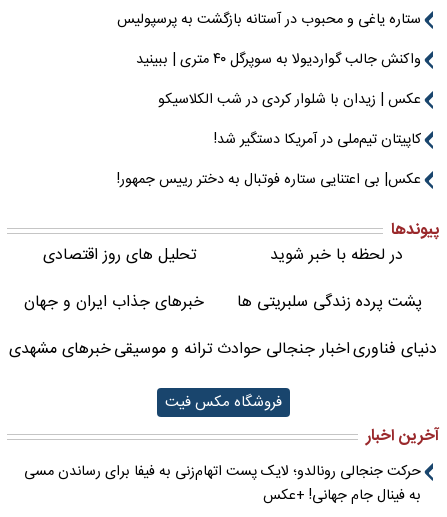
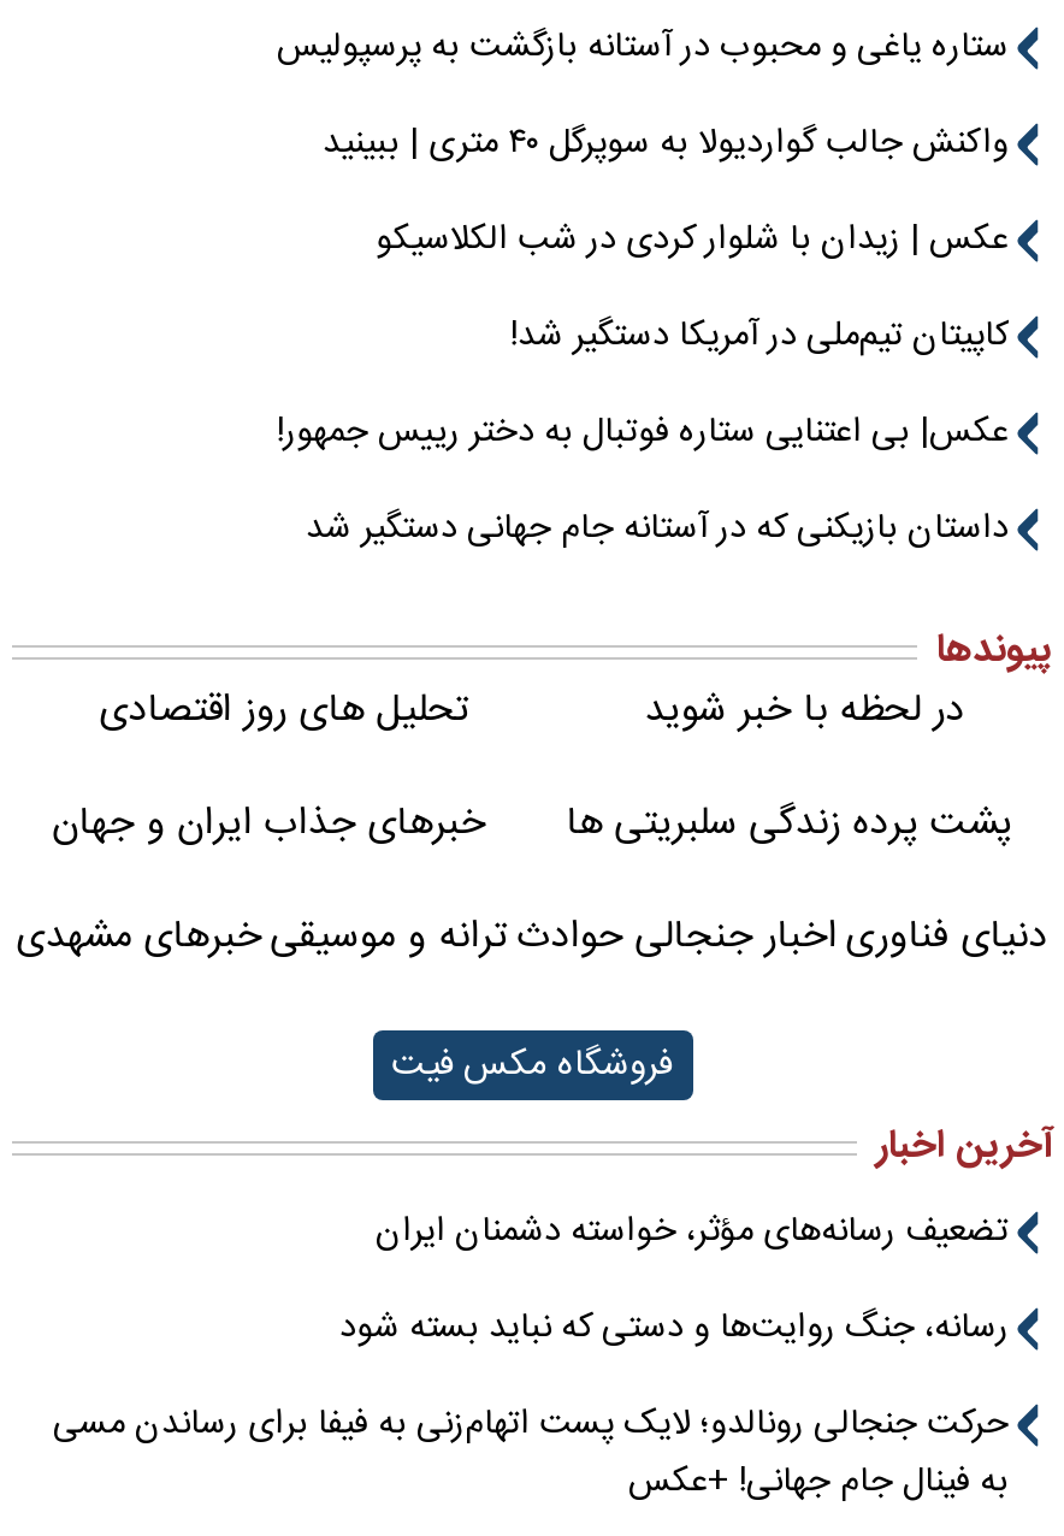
+ داستان بازیکنی که در آستانه جام جهانی دستگیر شد

+ تضعیف رسانه‌های مؤثر، خواسته دشمنان ایران
+ رسانه، جنگ روایت‌ها و دستی که نباید بسته شود
